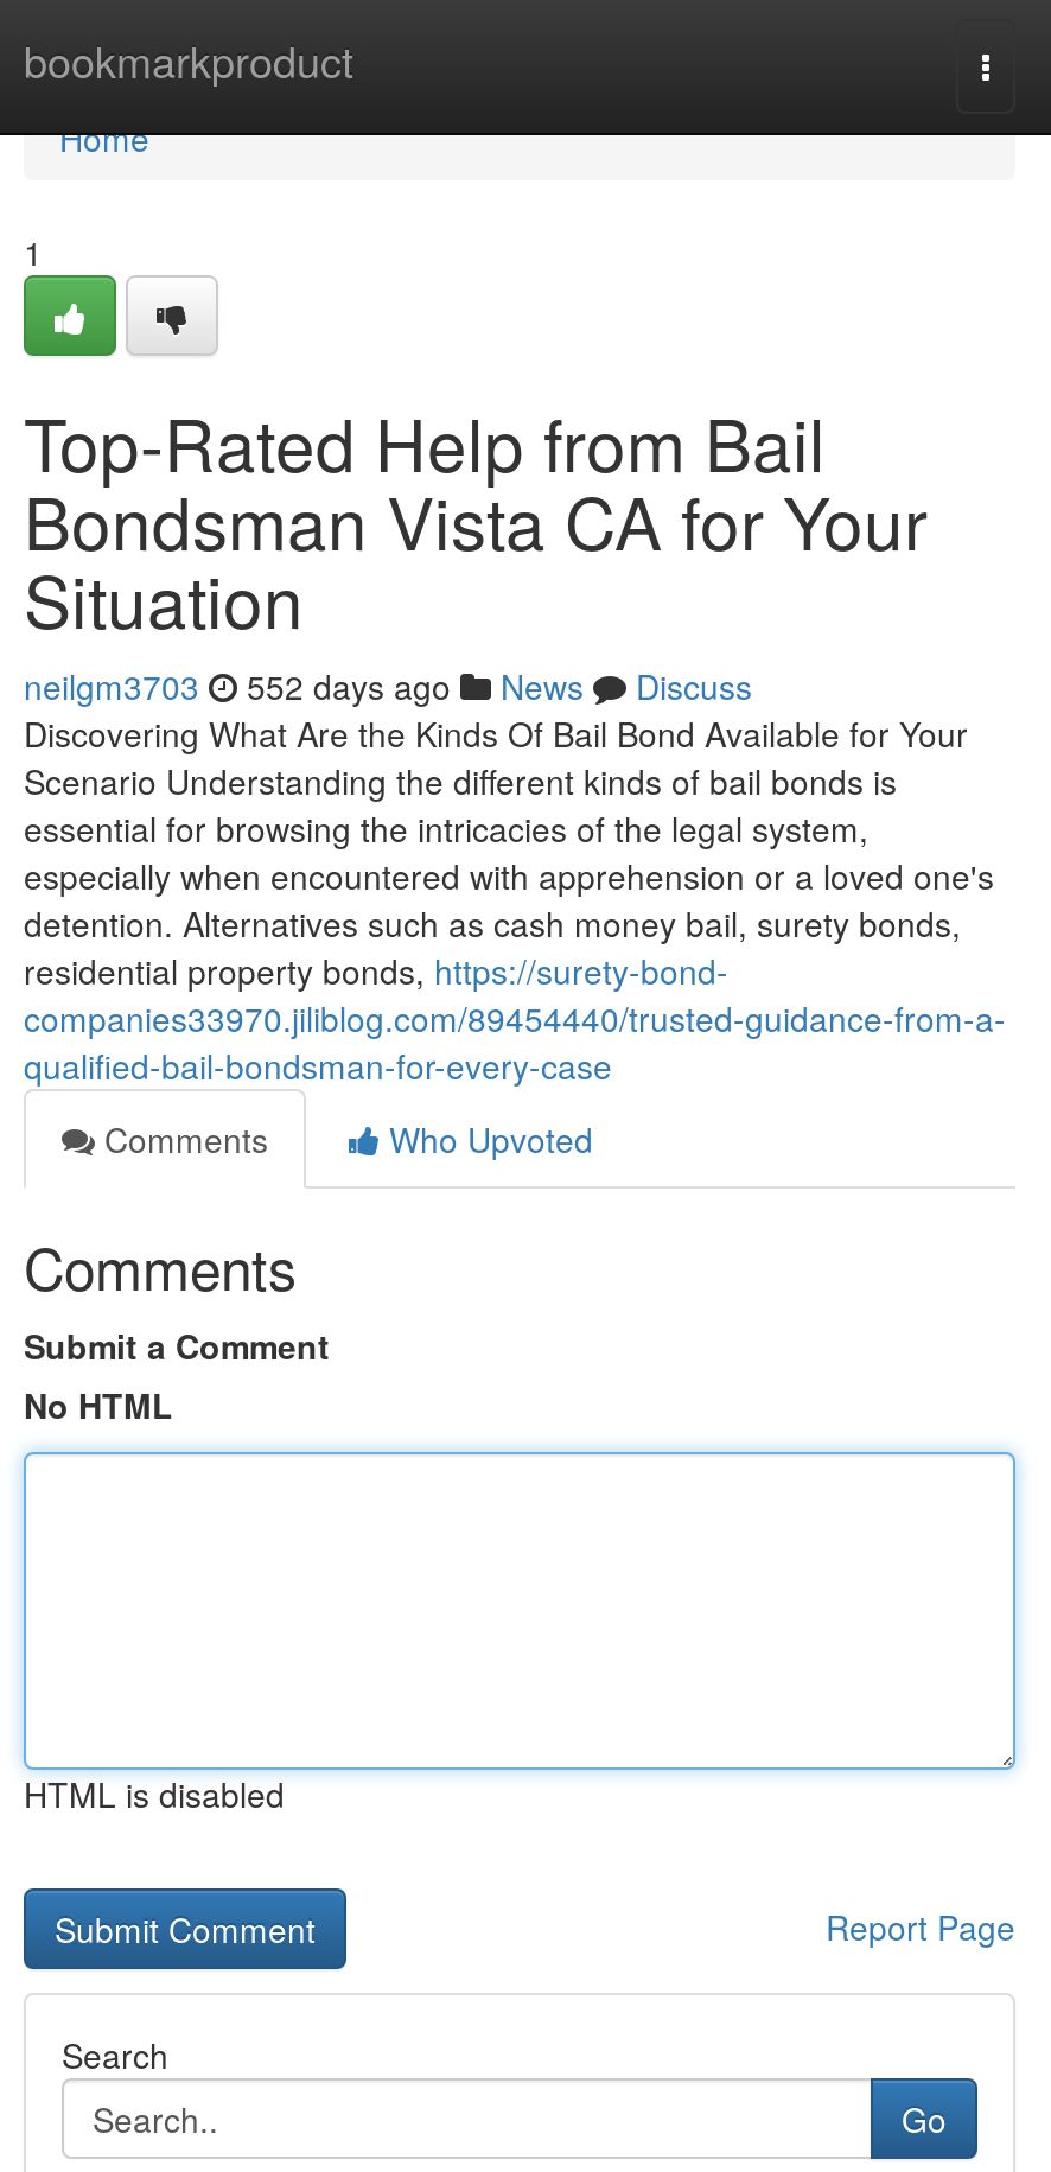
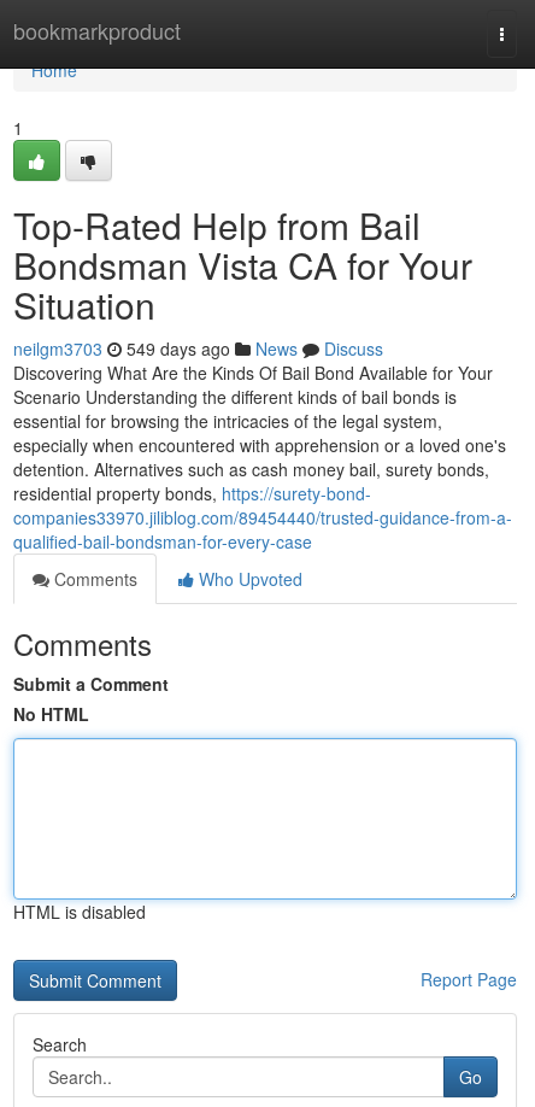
- neilgm3703 552 days ago News Discuss
+ neilgm3703 549 days ago News Discuss
